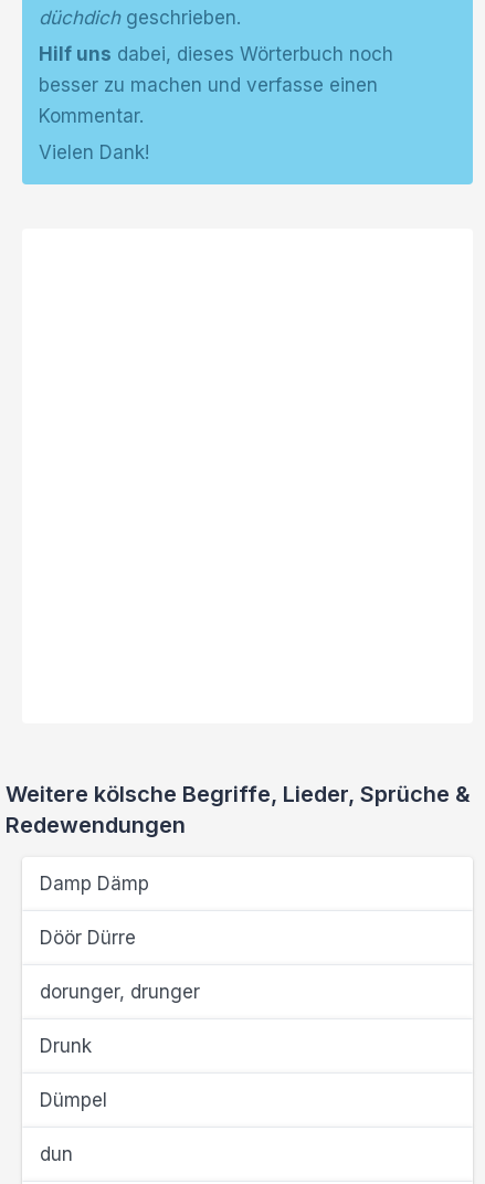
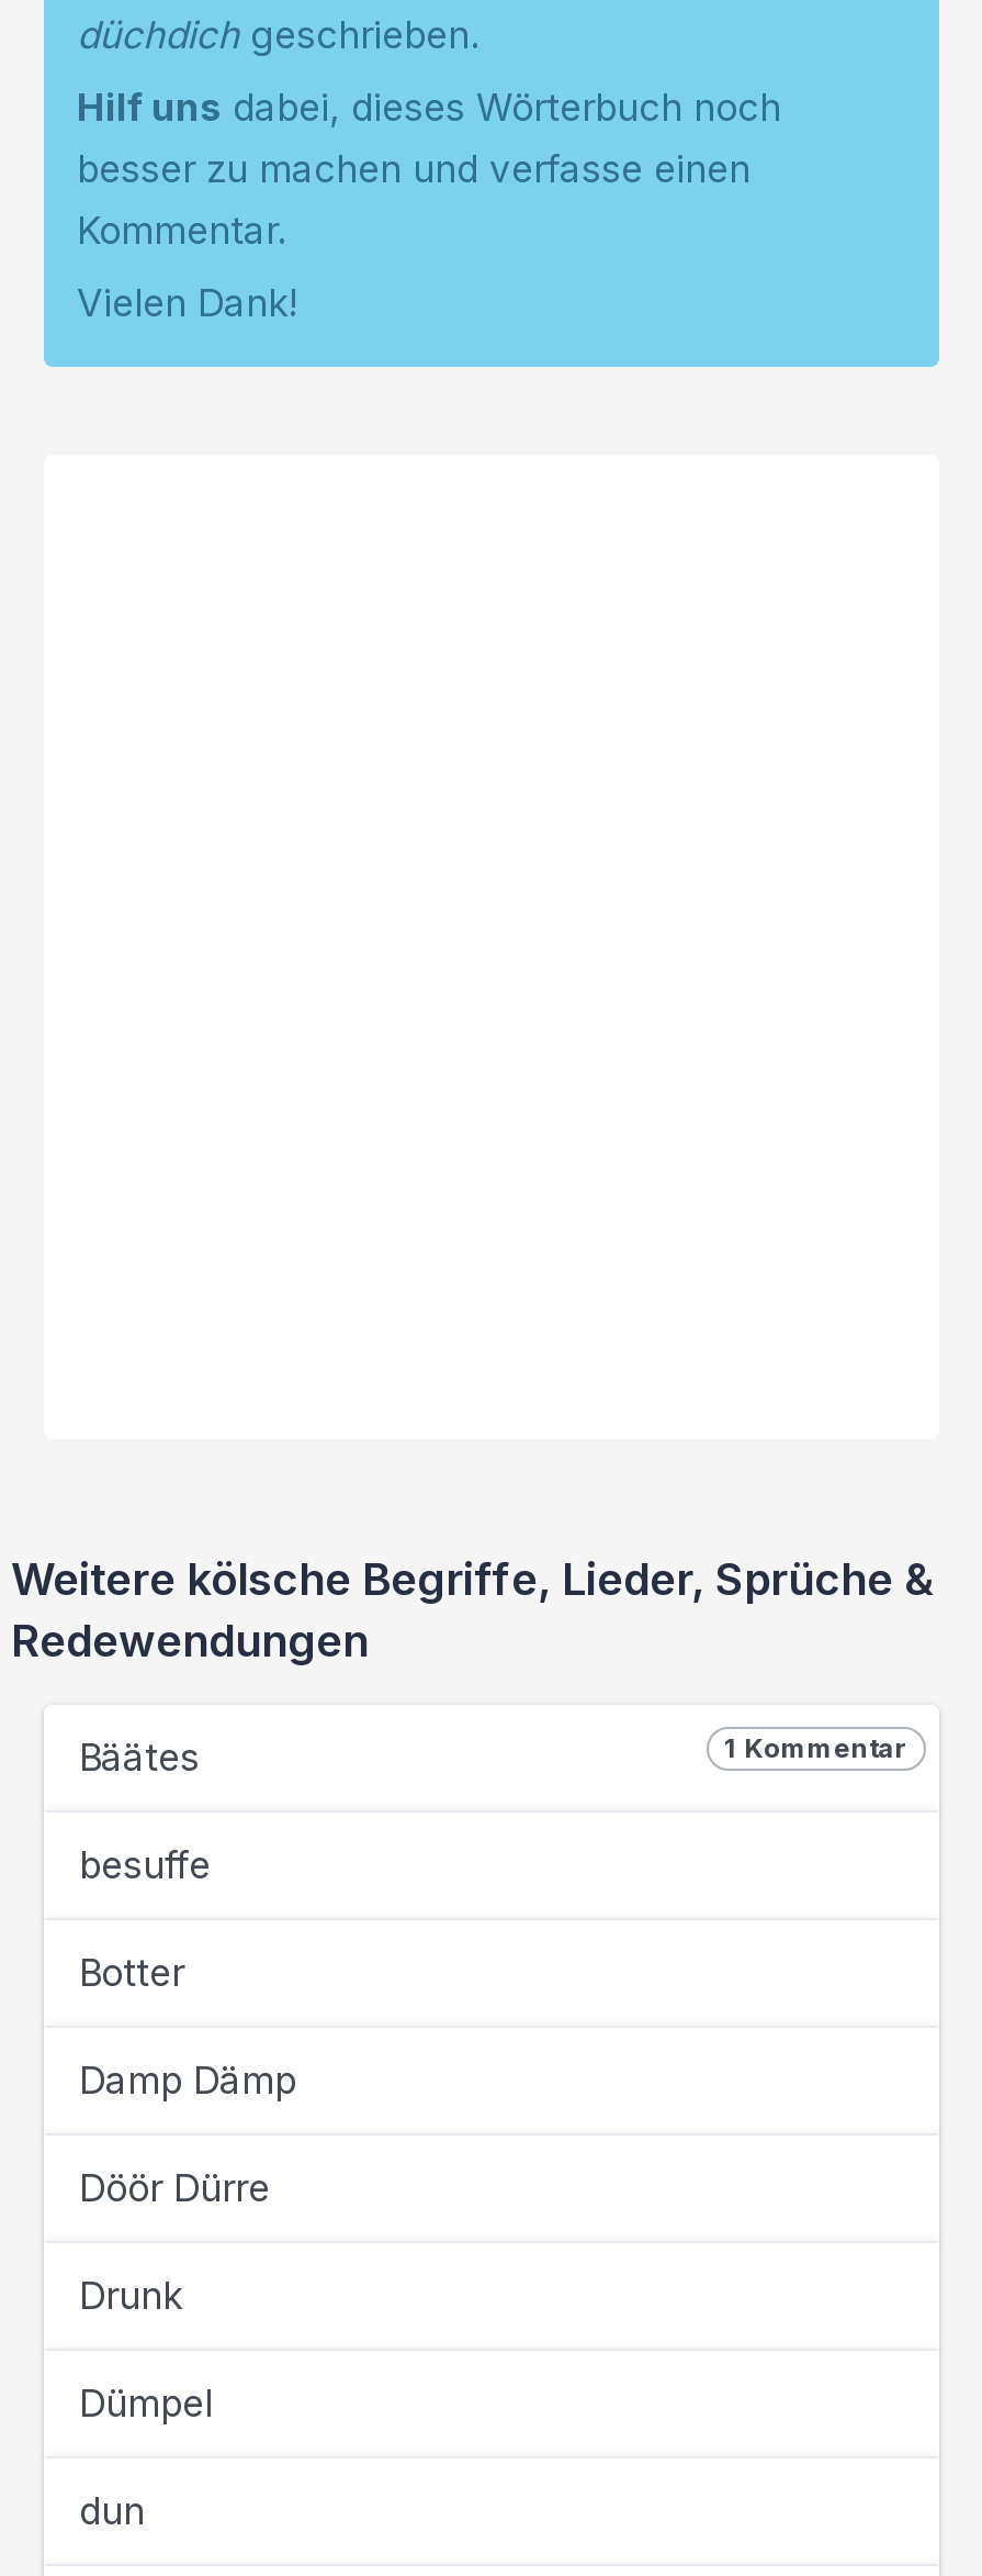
+ 1 Kommentar
+ Bäätes
+ besuffe
+ Botter

moved down: Damp Dämp | Döör Dürre

- dorunger, drunger
